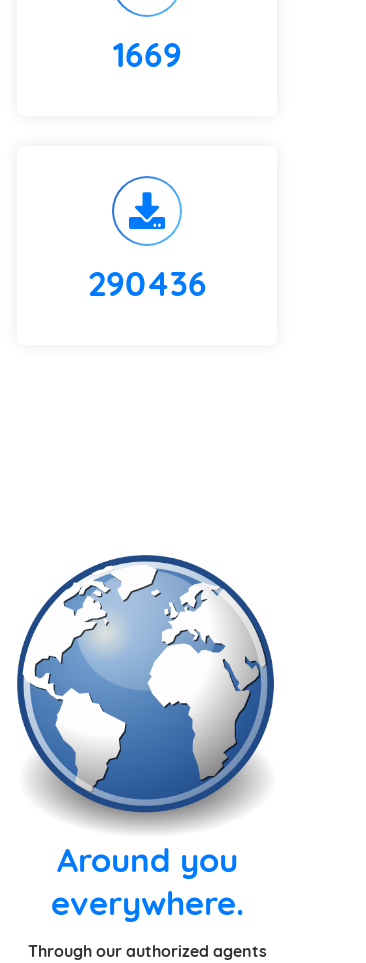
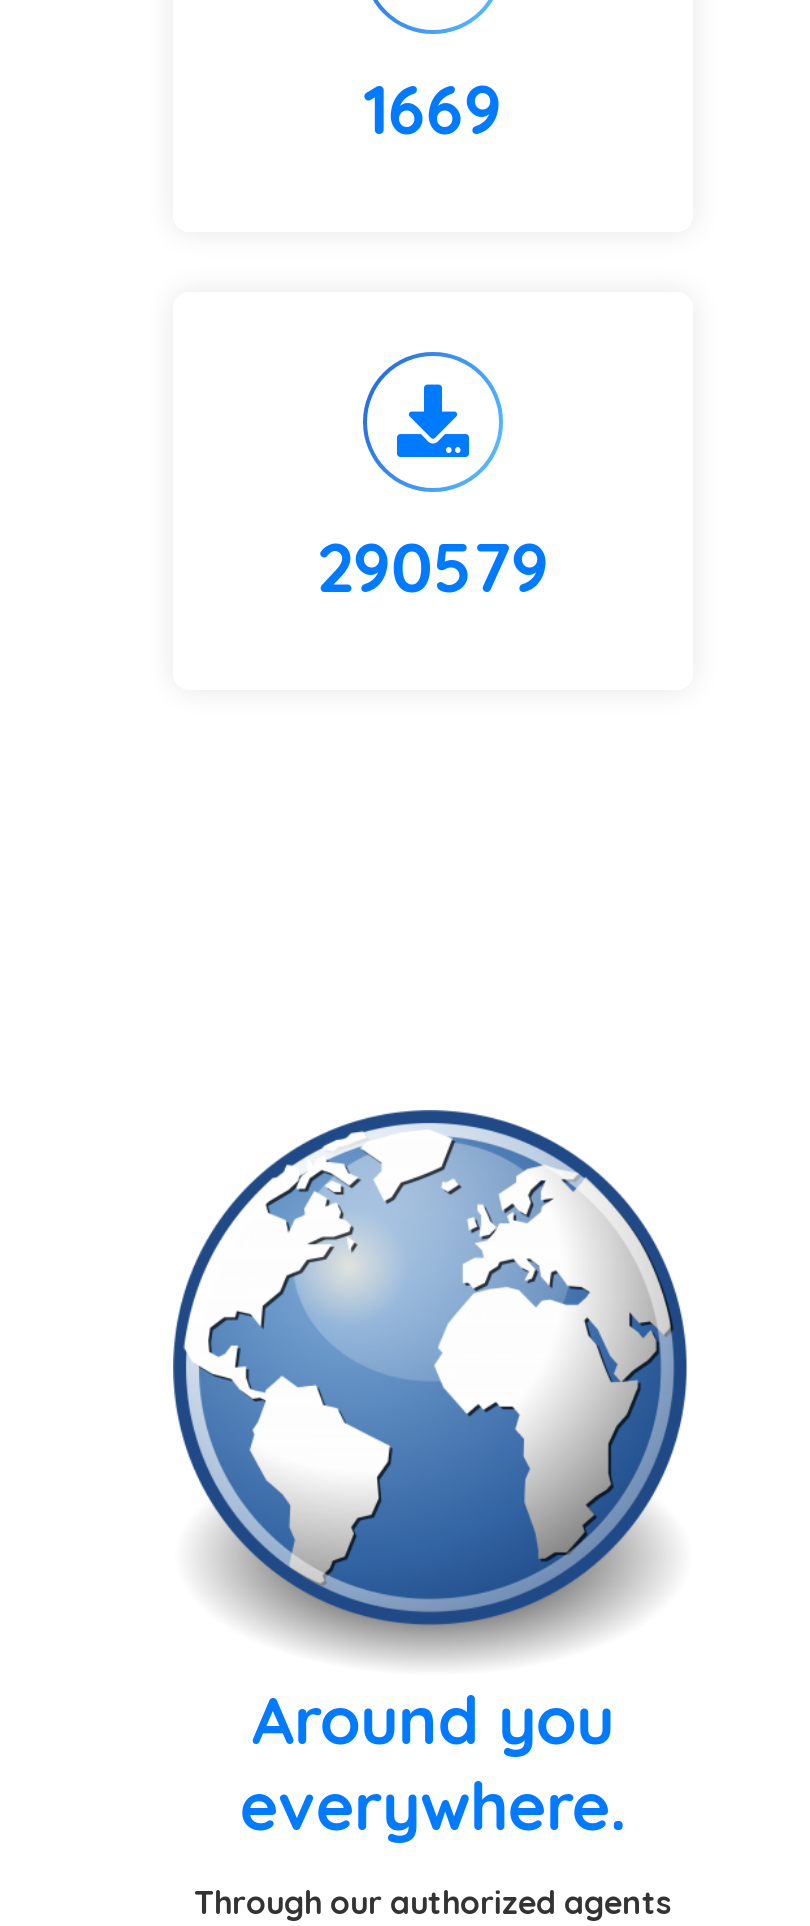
- 290436
+ 290579
